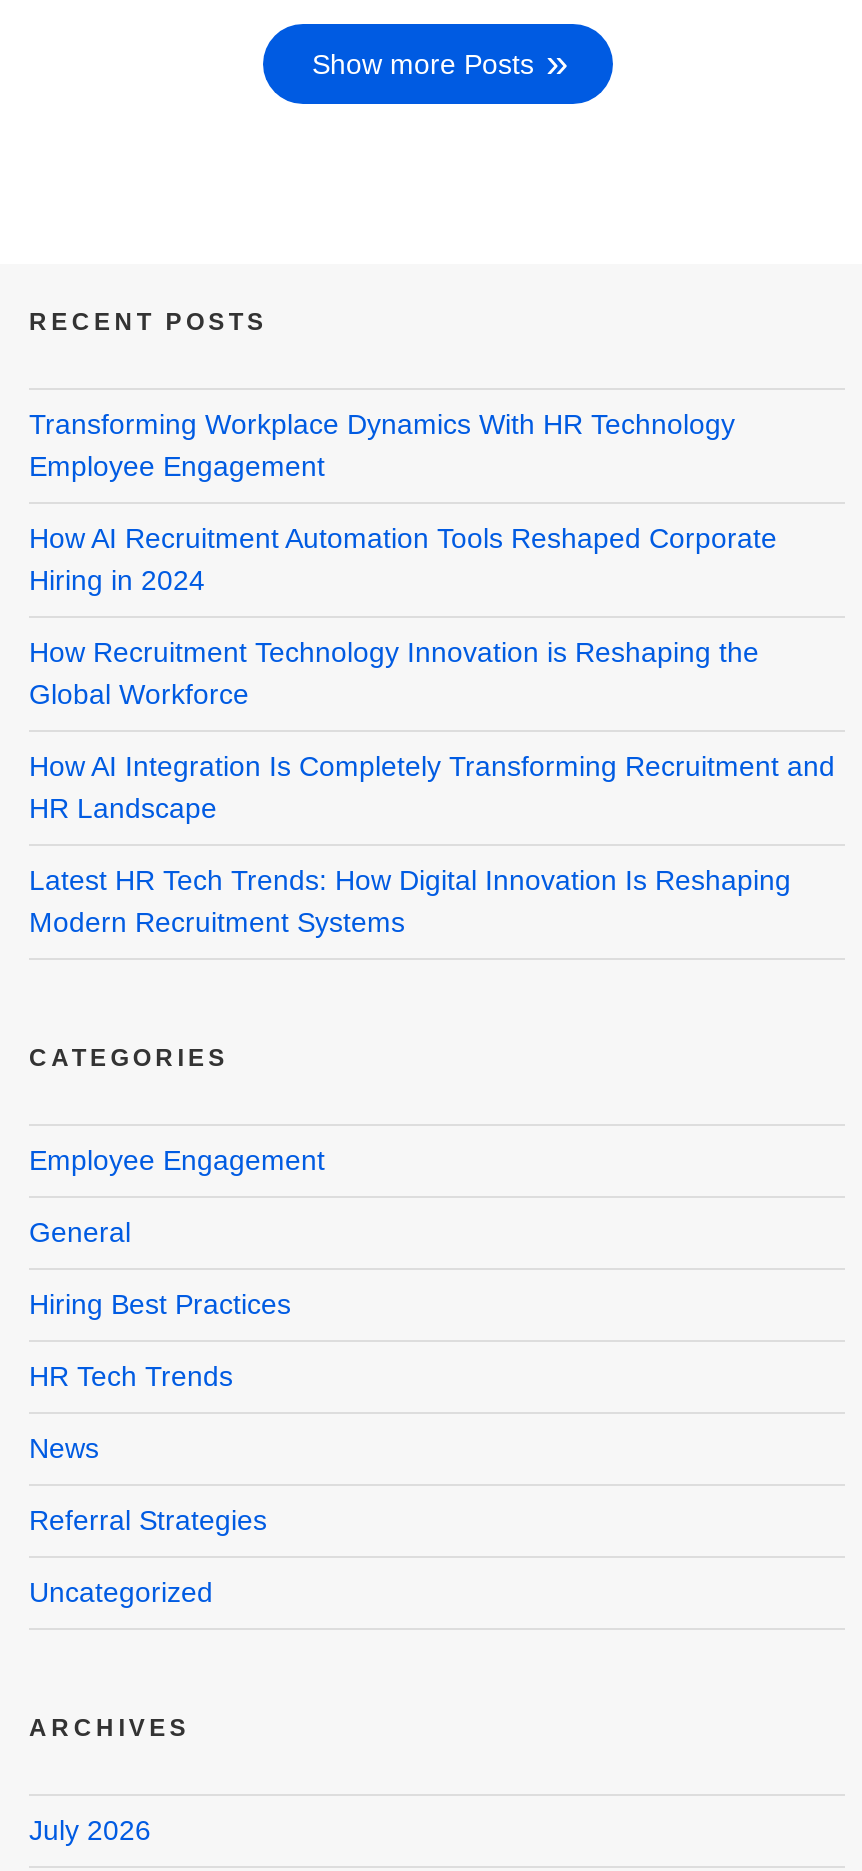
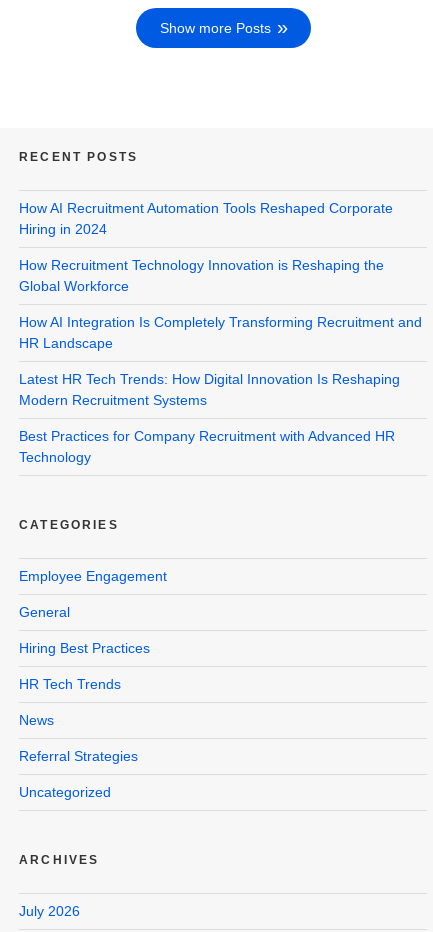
- Transforming Workplace Dynamics With HR Technology
- Employee Engagement

moved up: How AI Recruitment Automation Tools Reshaped Corporate | Hiring in 2024 | How Recruitment Technology Innovation is Reshaping the | Global Workforce | How AI Integration Is Completely Transforming Recruitment and | HR Landscape | Latest HR Tech Trends: How Digital Innovation Is Reshaping | Modern Recruitment Systems

+ Best Practices for Company Recruitment with Advanced HR
+ Technology
